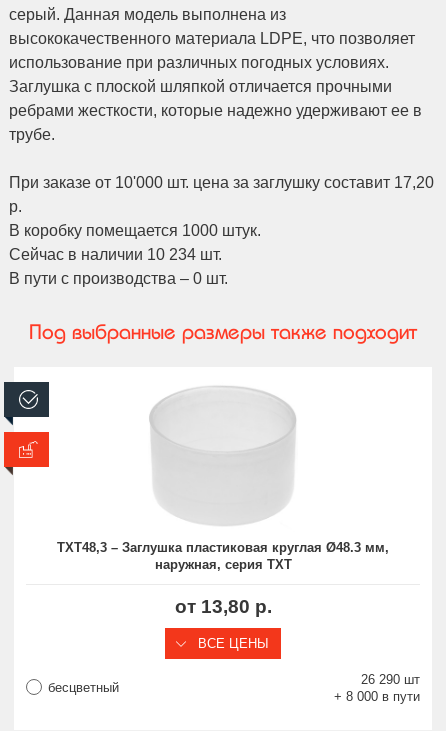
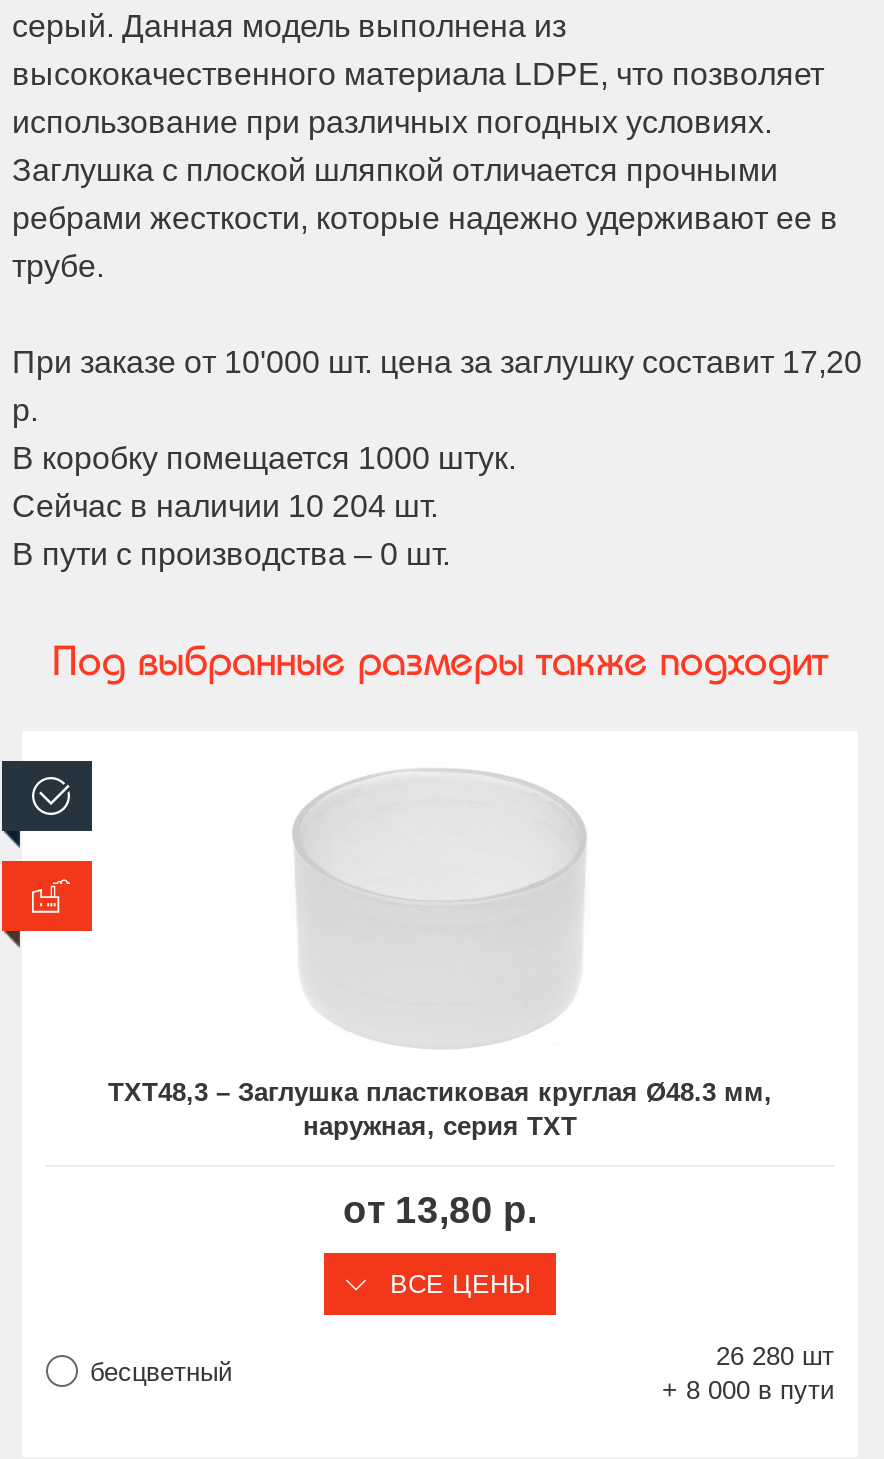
- Сейчас в наличии 10 234 шт.
+ Сейчас в наличии 10 204 шт.

- 26 290 шт
+ 26 280 шт
